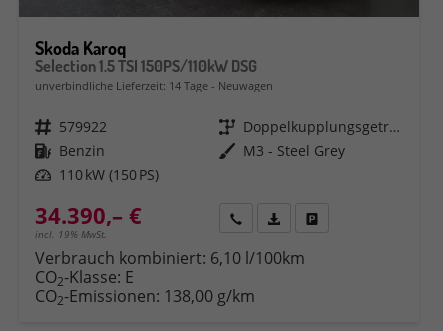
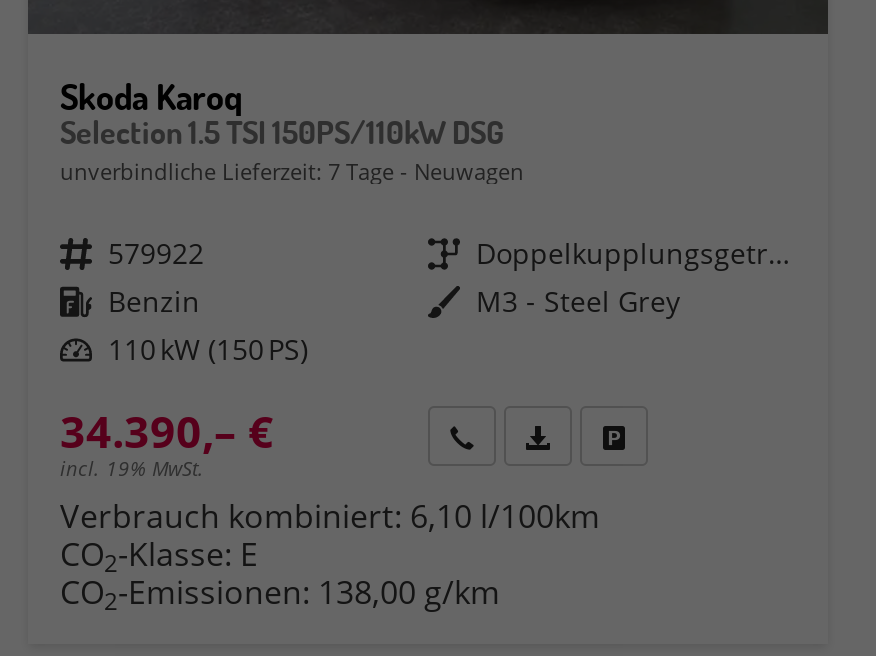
- unverbindliche Lieferzeit: 14 Tage Neuwagen
+ unverbindliche Lieferzeit: 7 Tage Neuwagen
